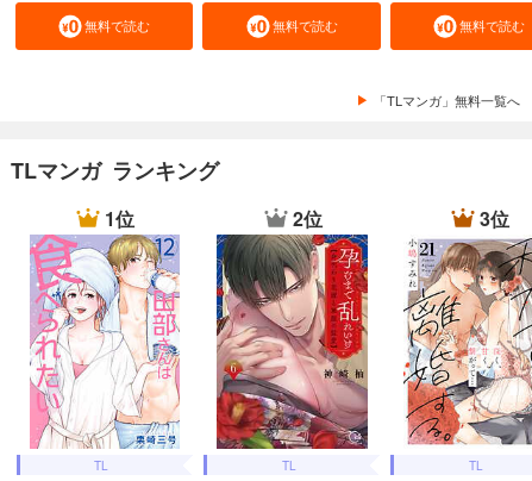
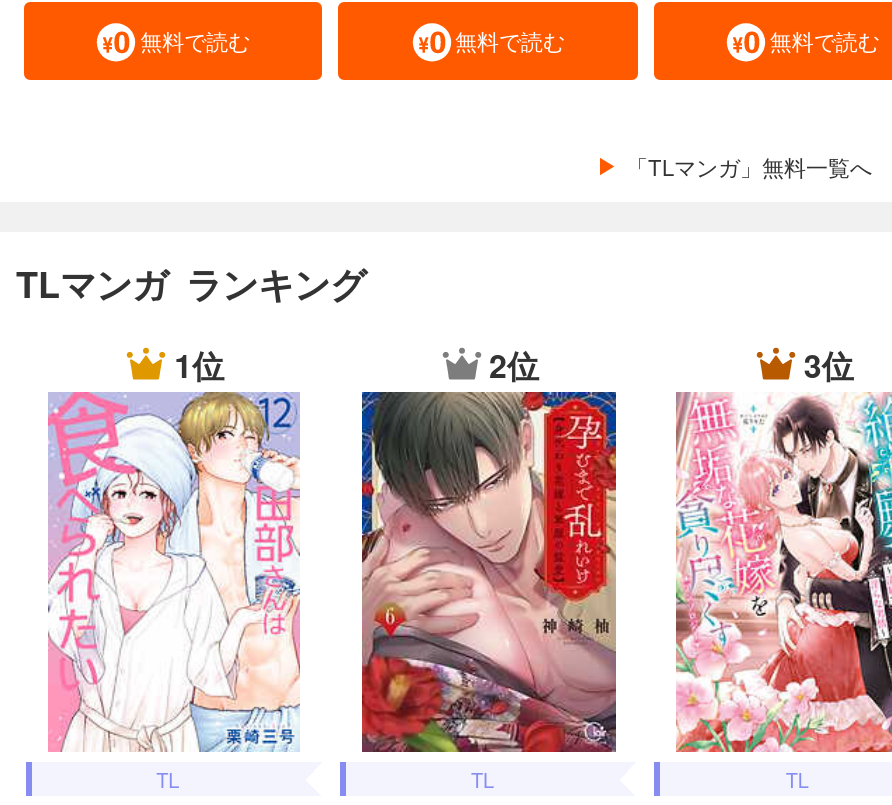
- [image]
+ [image]
